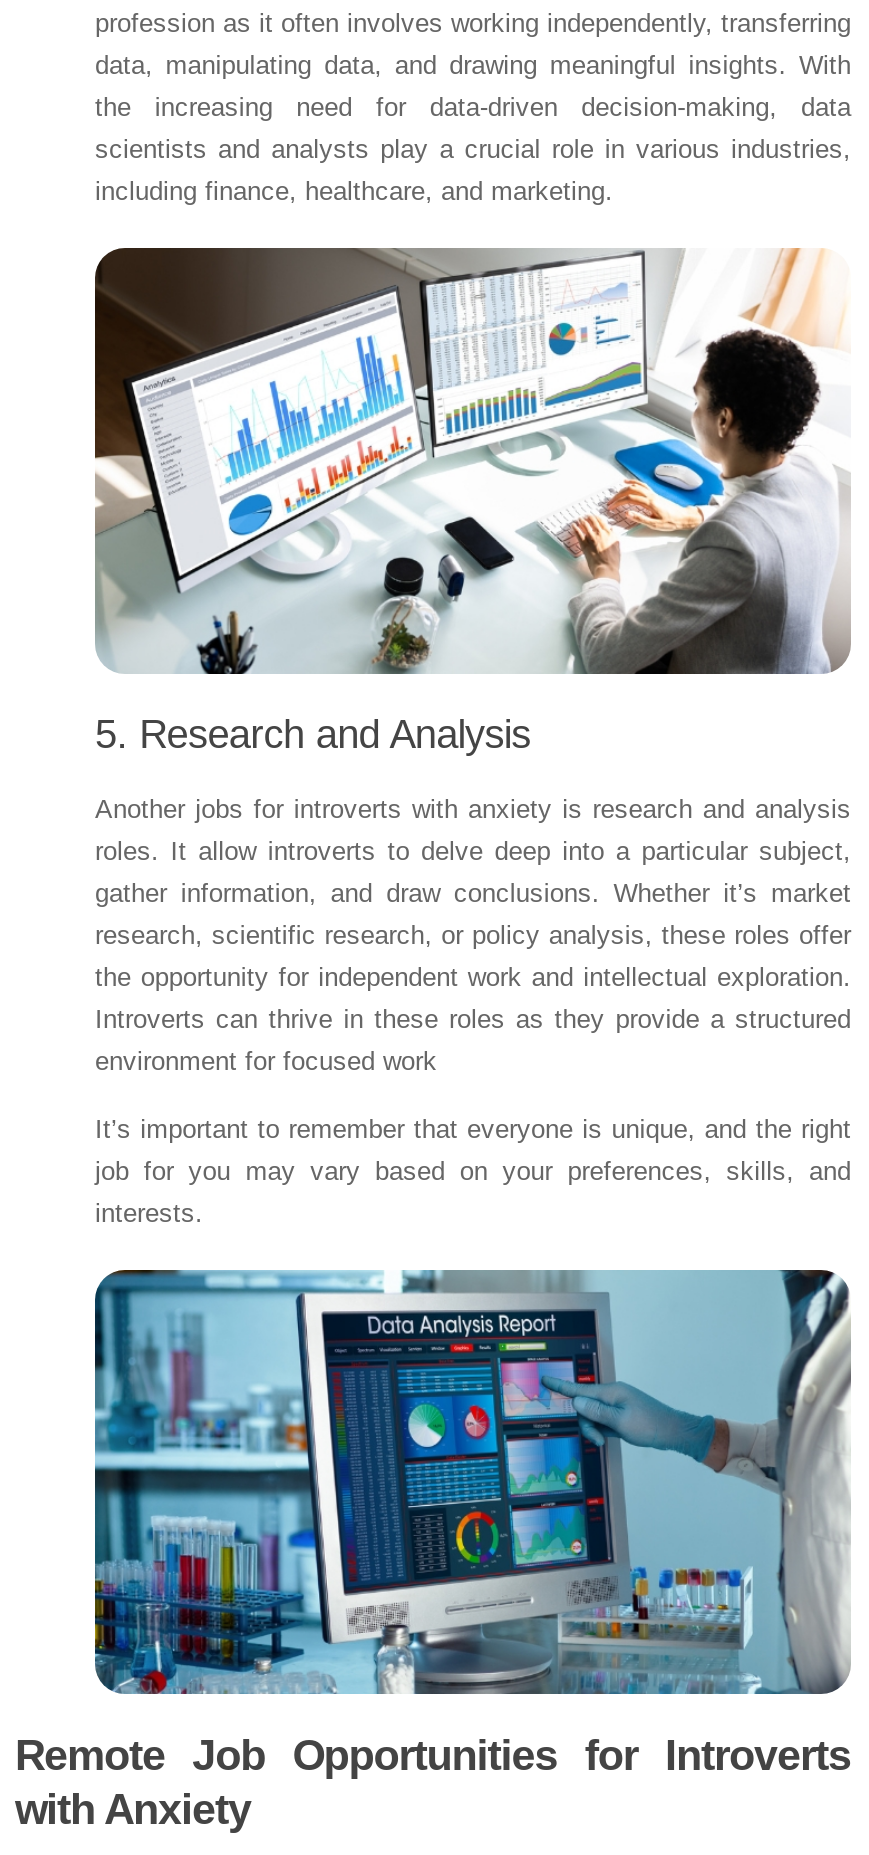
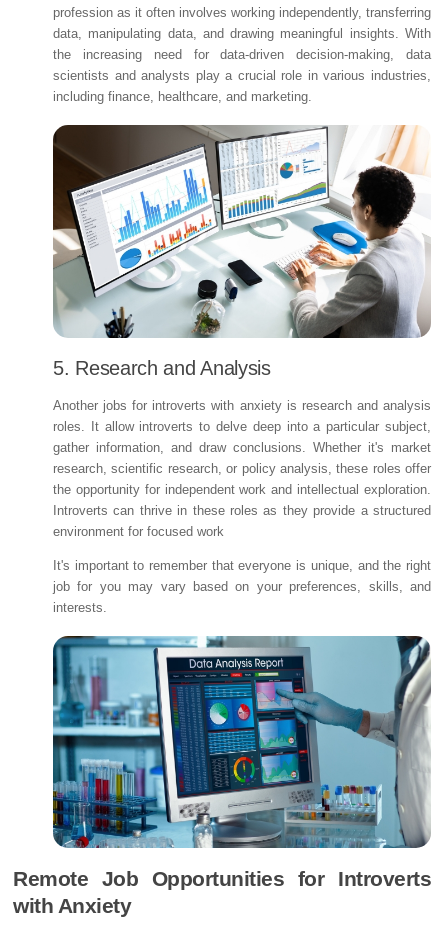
- gather information, and draw conclusions. Whether it’s market
+ gather information, and draw conclusions. Whether it's market

- It’s important to remember that everyone is unique, and the right
+ It's important to remember that everyone is unique, and the right
